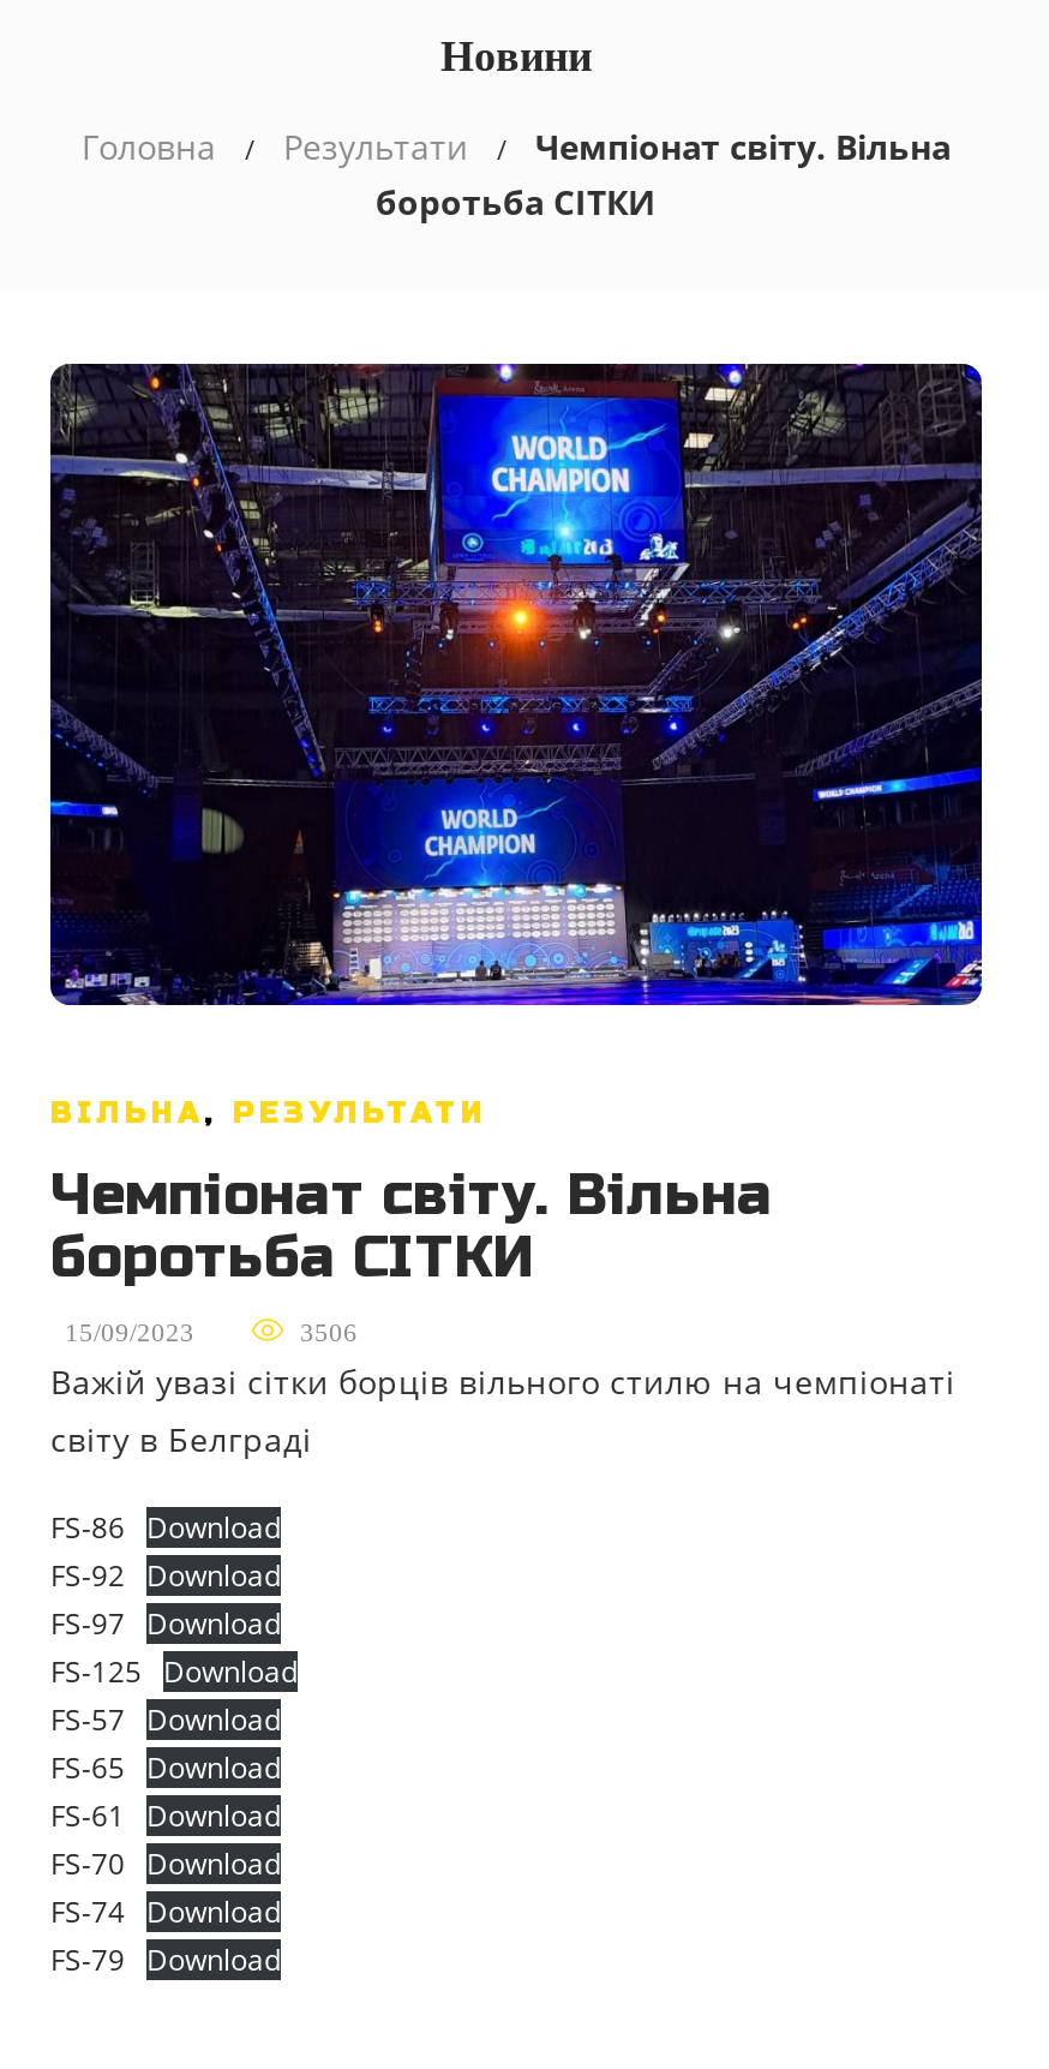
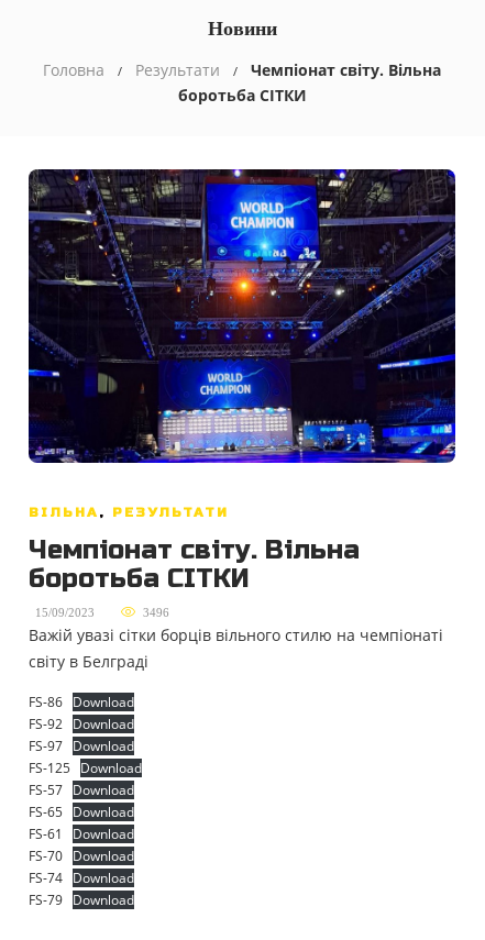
- 3506
+ 3496
